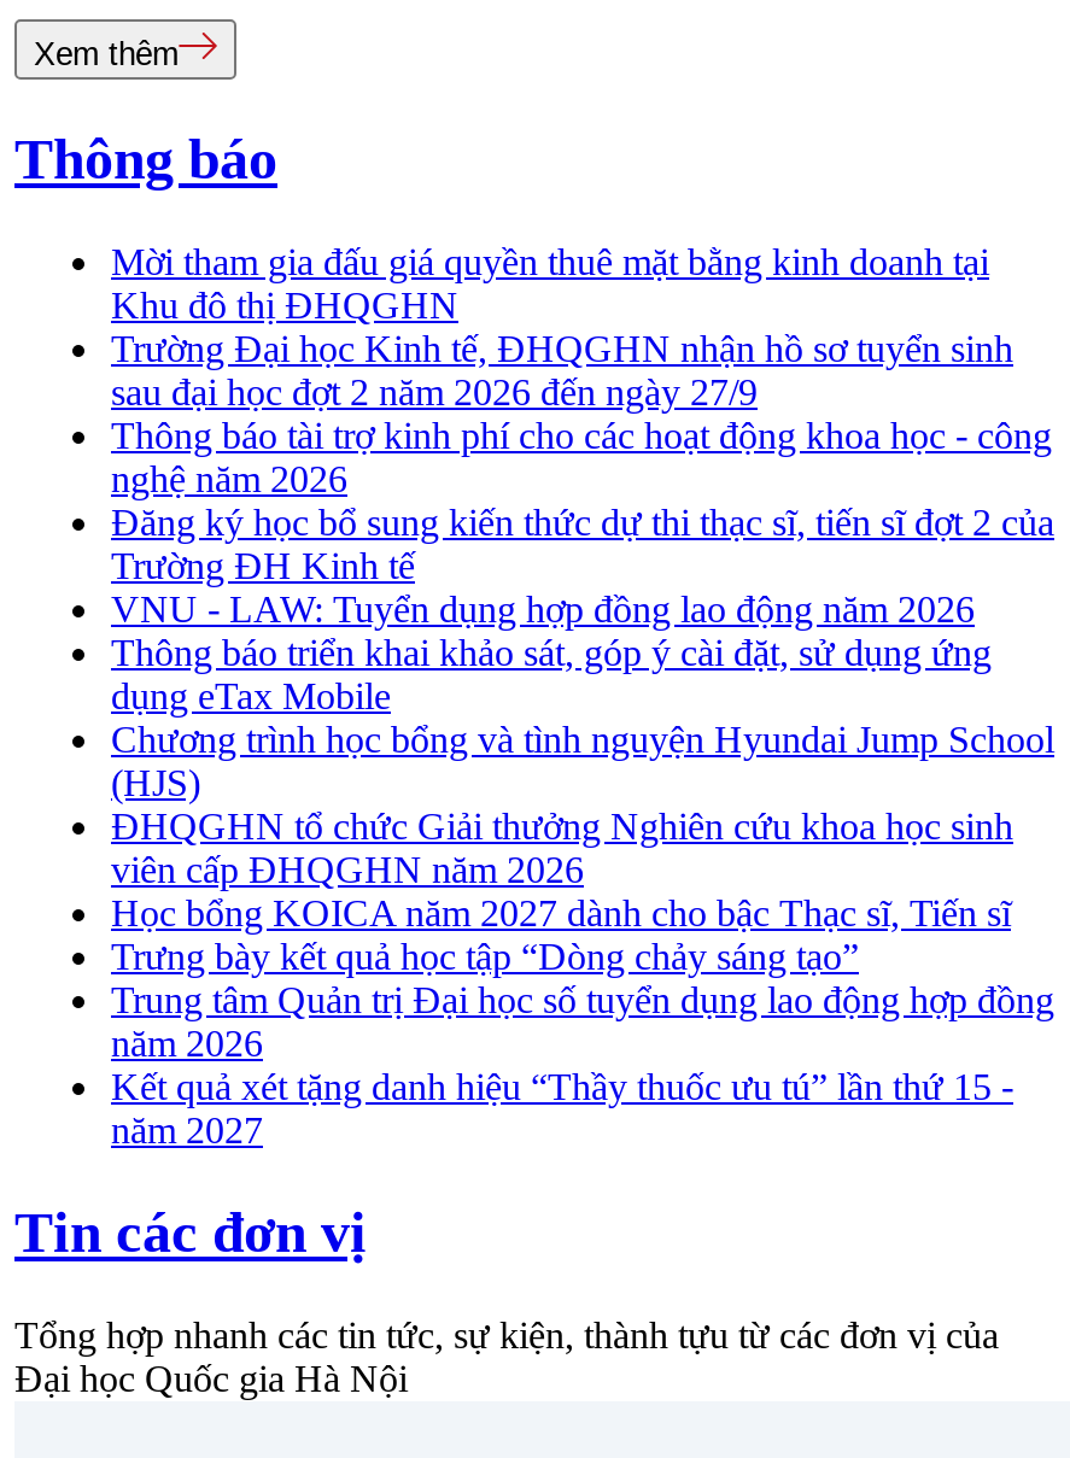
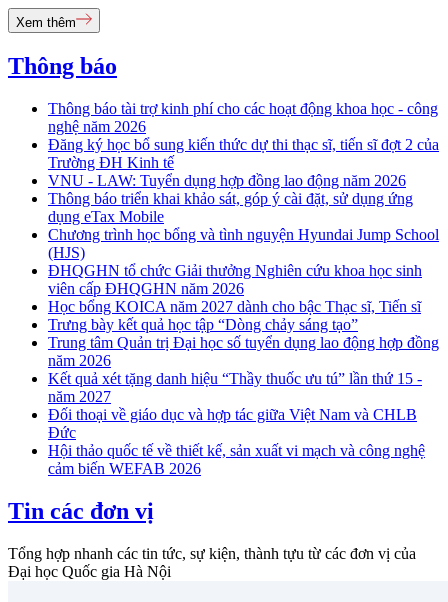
- Mời tham gia đấu giá quyền thuê mặt bằng kinh doanh tại
- Khu đô thị ĐHQGHN
- Trường Đại học Kinh tế, ĐHQGHN nhận hồ sơ tuyển sinh
- sau đại học đợt 2 năm 2026 đến ngày 27/9

moved up: Thông báo tài trợ kinh phí cho các hoạt động khoa học - công | nghệ năm 2026 | Đăng ký học bổ sung kiến thức dự thi thạc sĩ, tiến sĩ đợt 2 của | ... | Kết quả xét tặng danh hiệu “Thầy thuốc ưu tú” lần thứ 15 - | năm 2027

+ Đối thoại về giáo dục và hợp tác giữa Việt Nam và CHLB
+ Đức
+ Hội thảo quốc tế về thiết kế, sản xuất vi mạch và công nghệ
+ cảm biến WEFAB 2026
